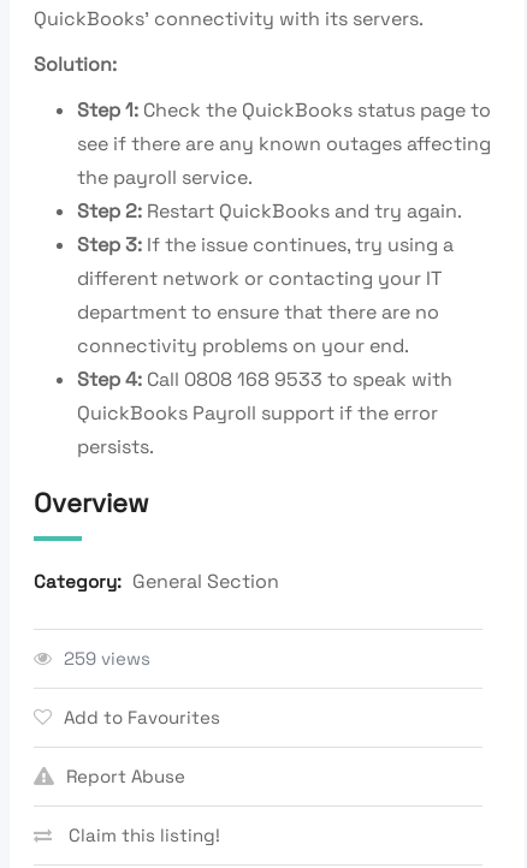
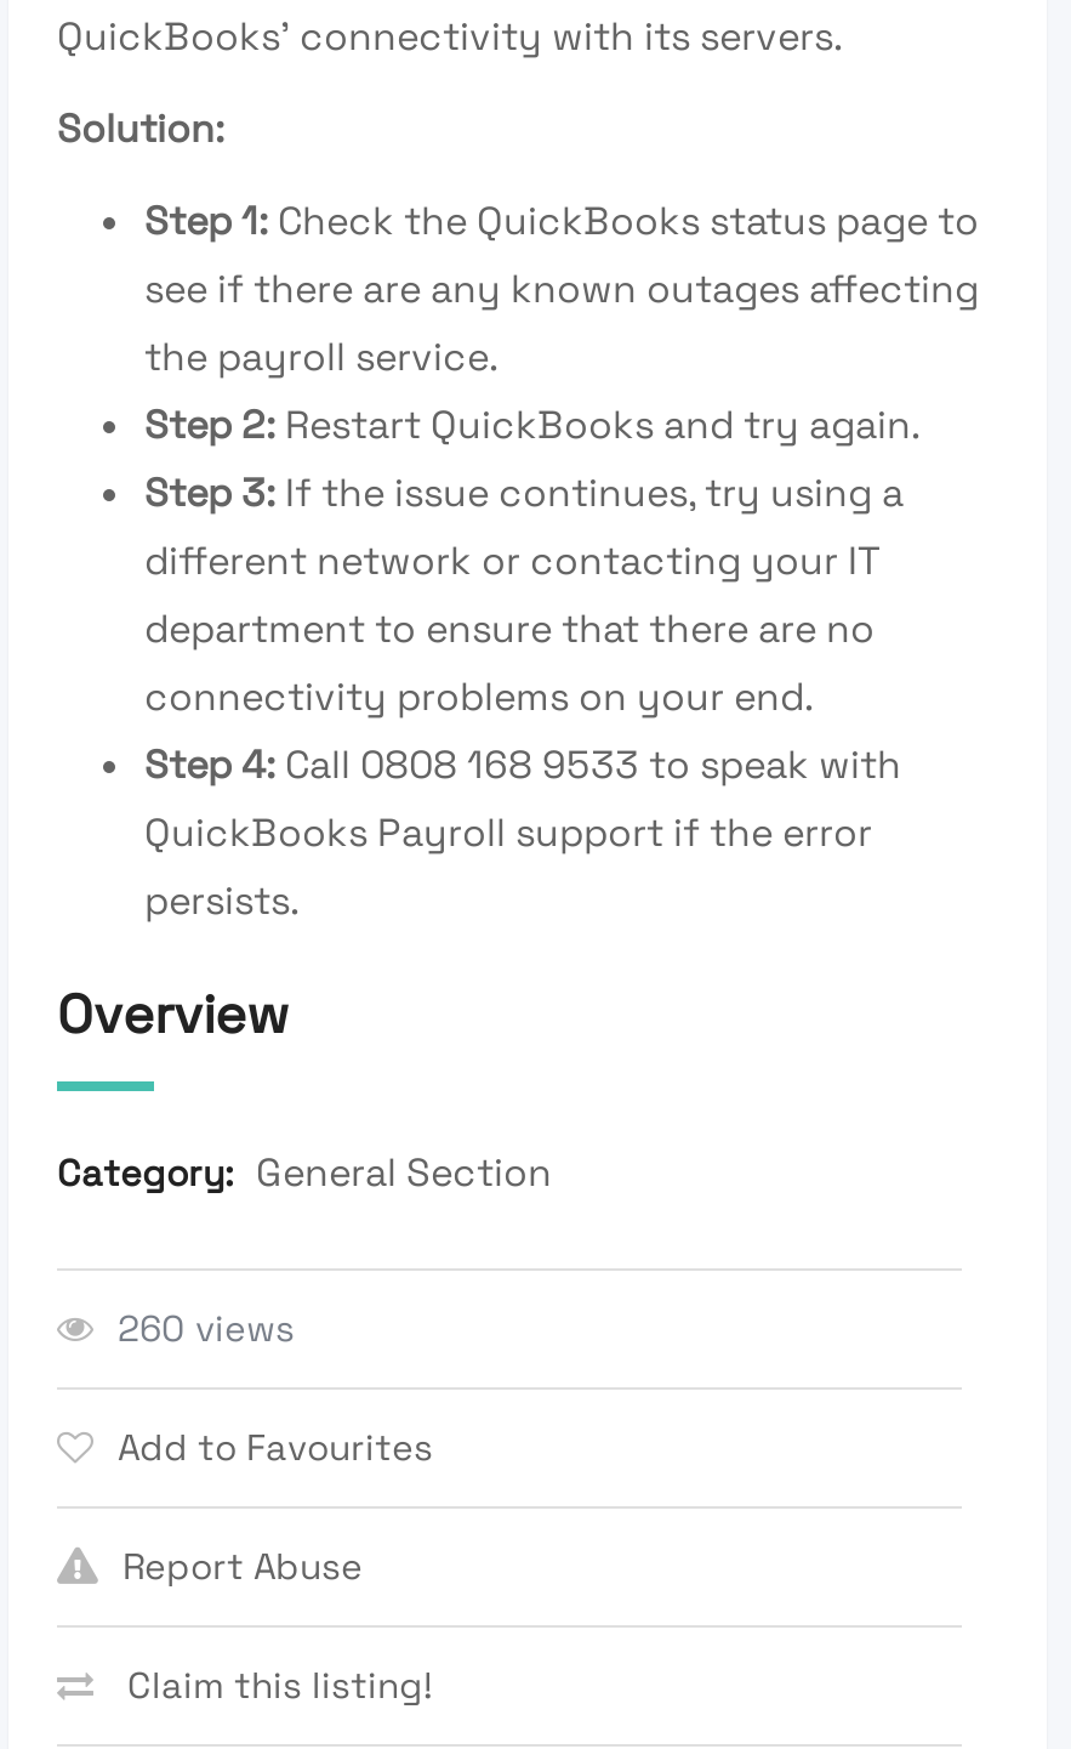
- 259 views
+ 260 views
